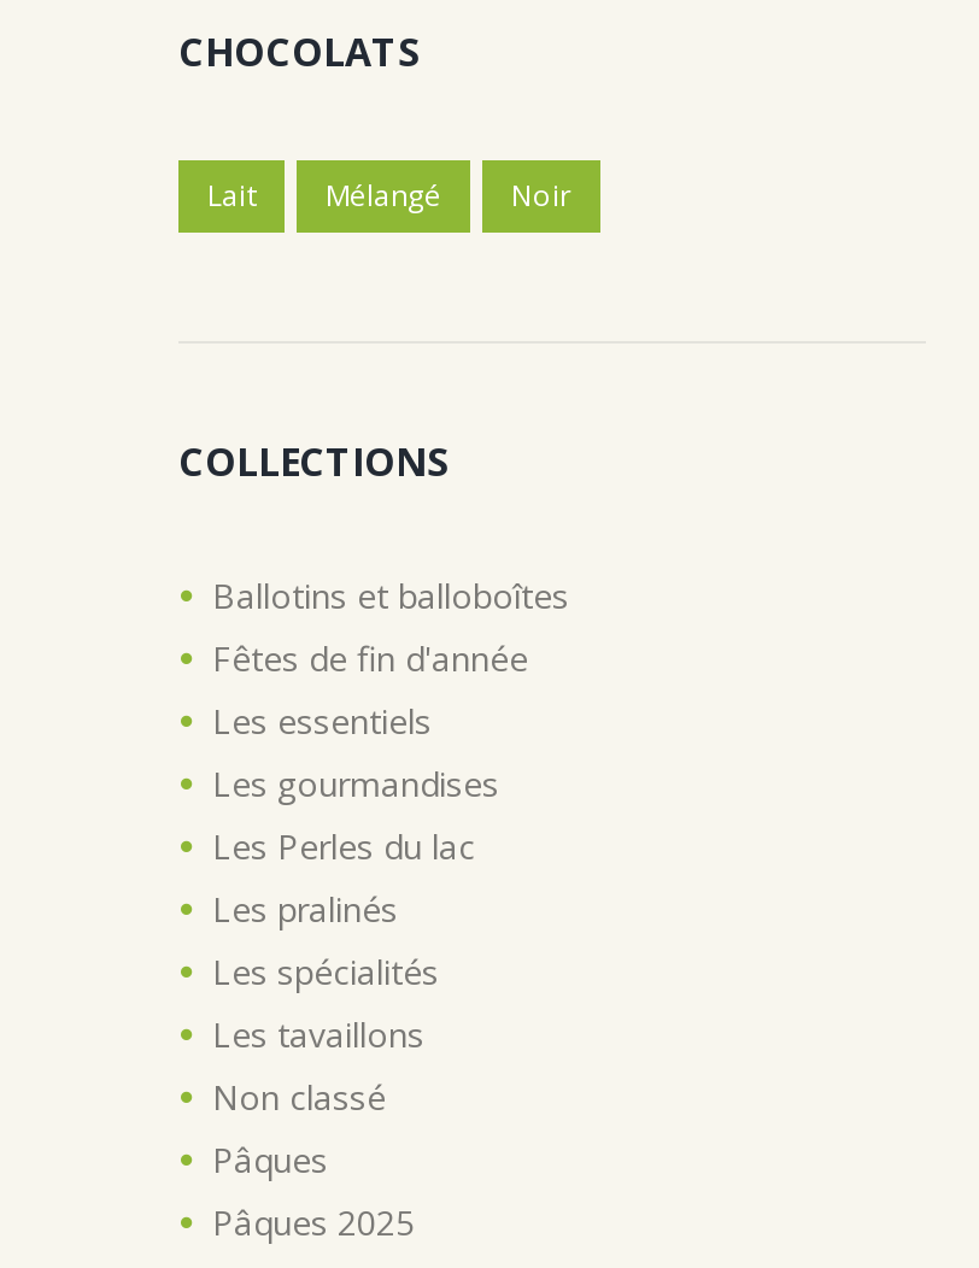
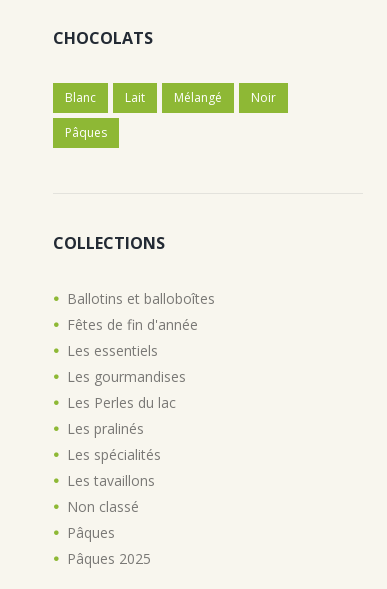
+ Blanc

+ Pâques
